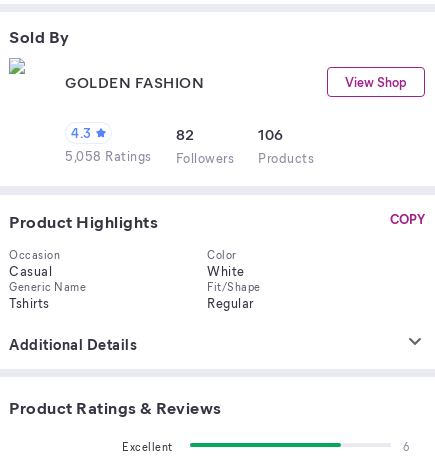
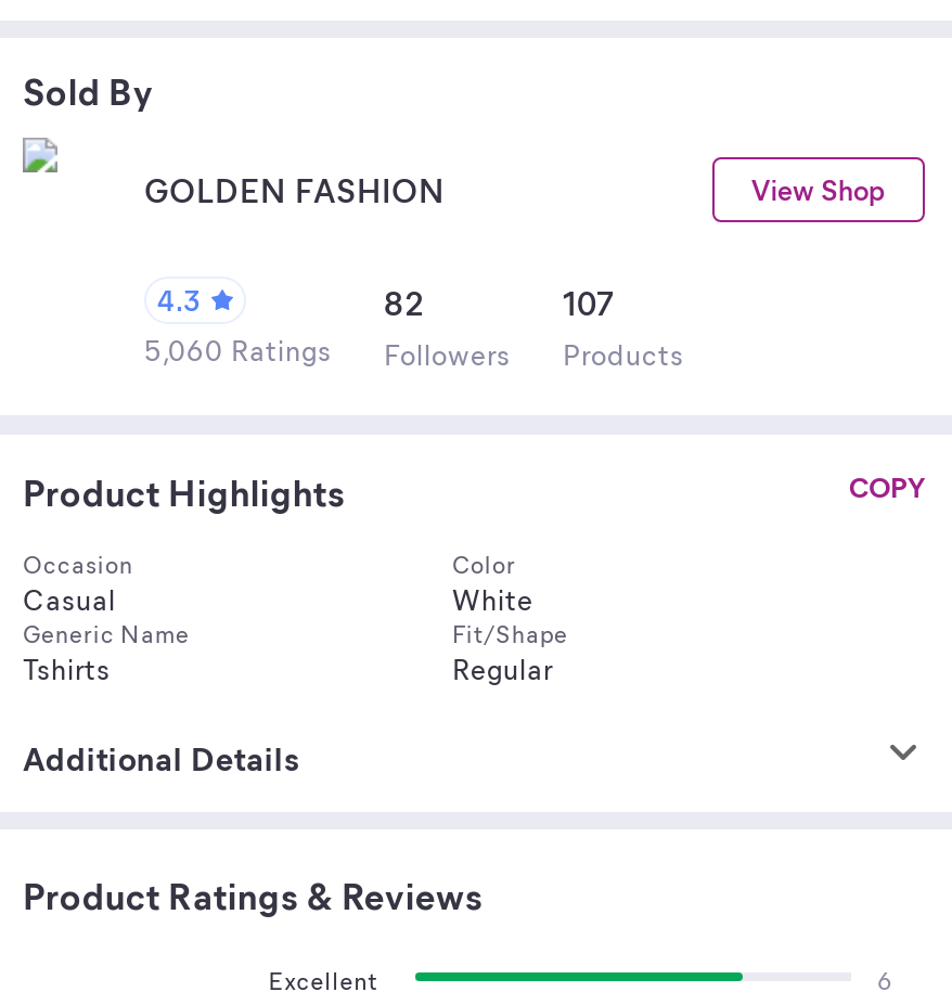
- 106
+ 107

- 5,058 Ratings Followers Products
+ 5,060 Ratings Followers Products
